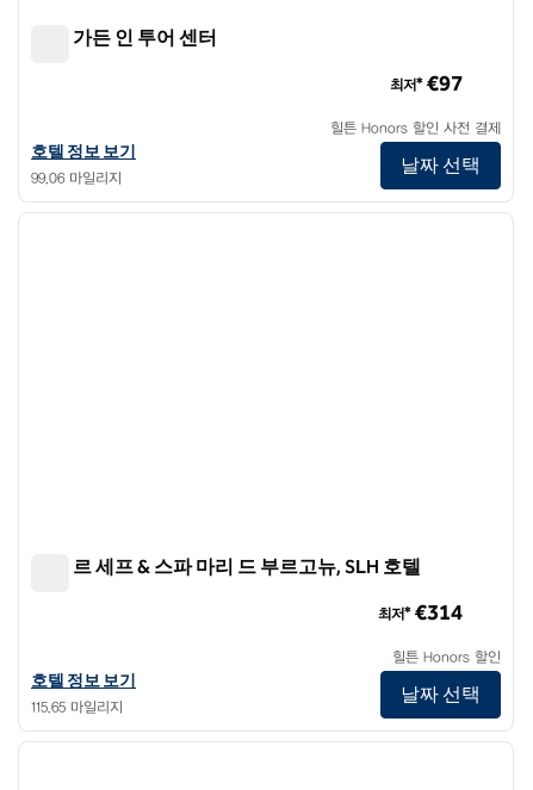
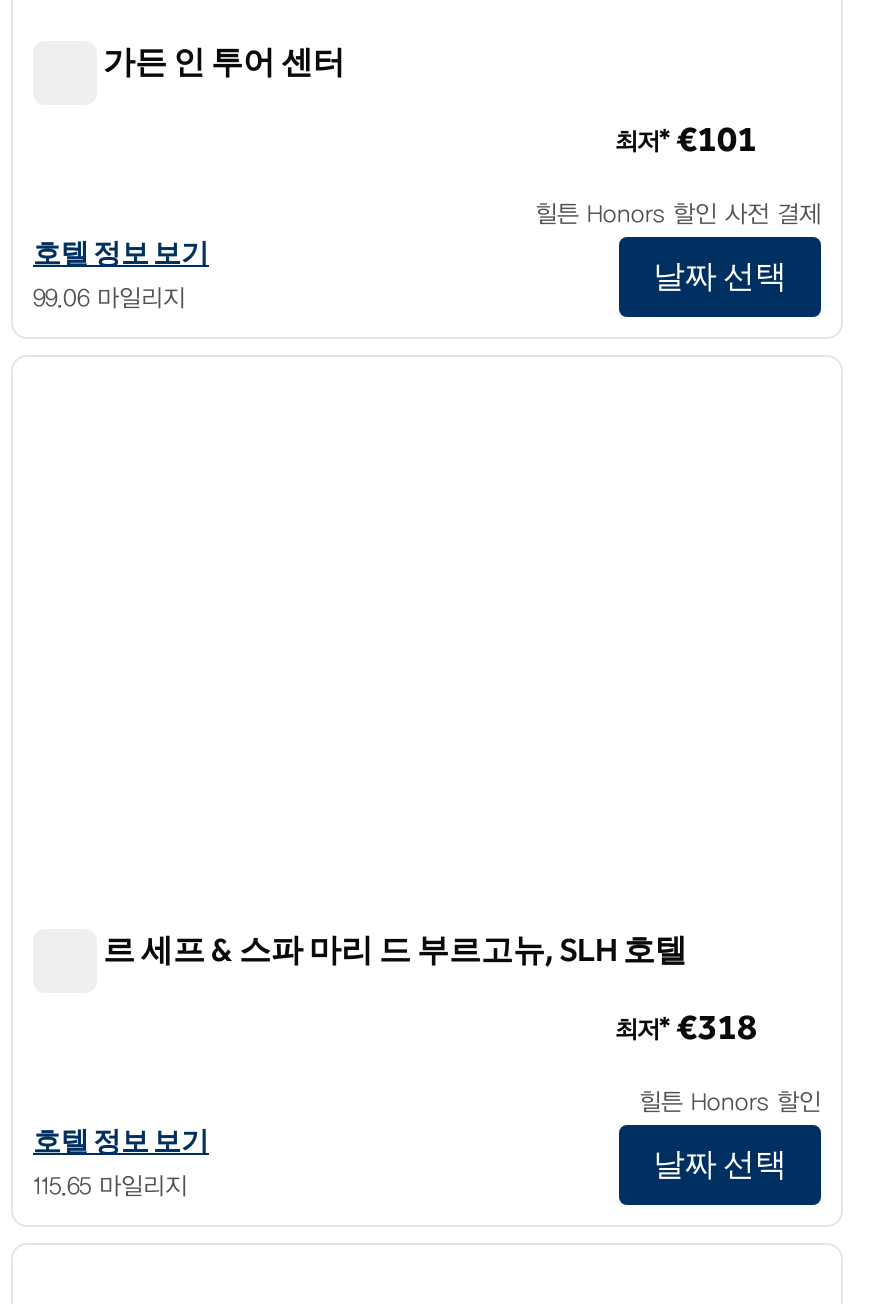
- 최저* €97
+ 최저* €101

- 최저* €314
+ 최저* €318
